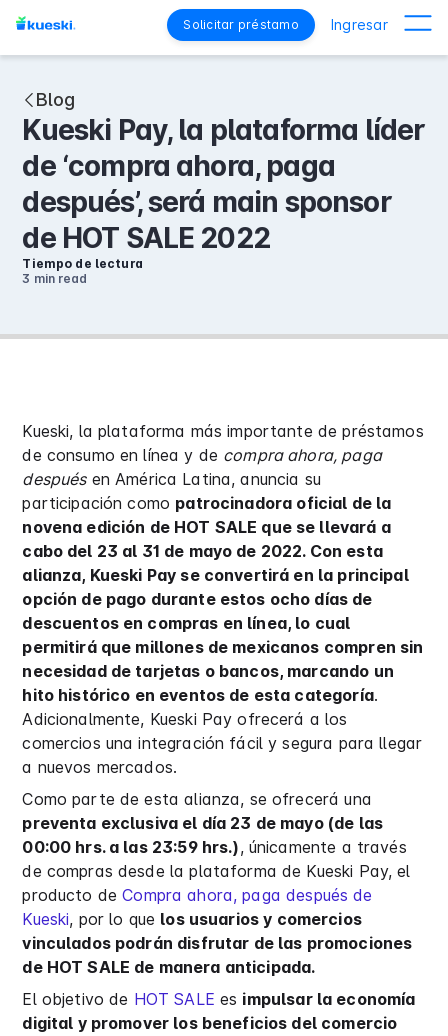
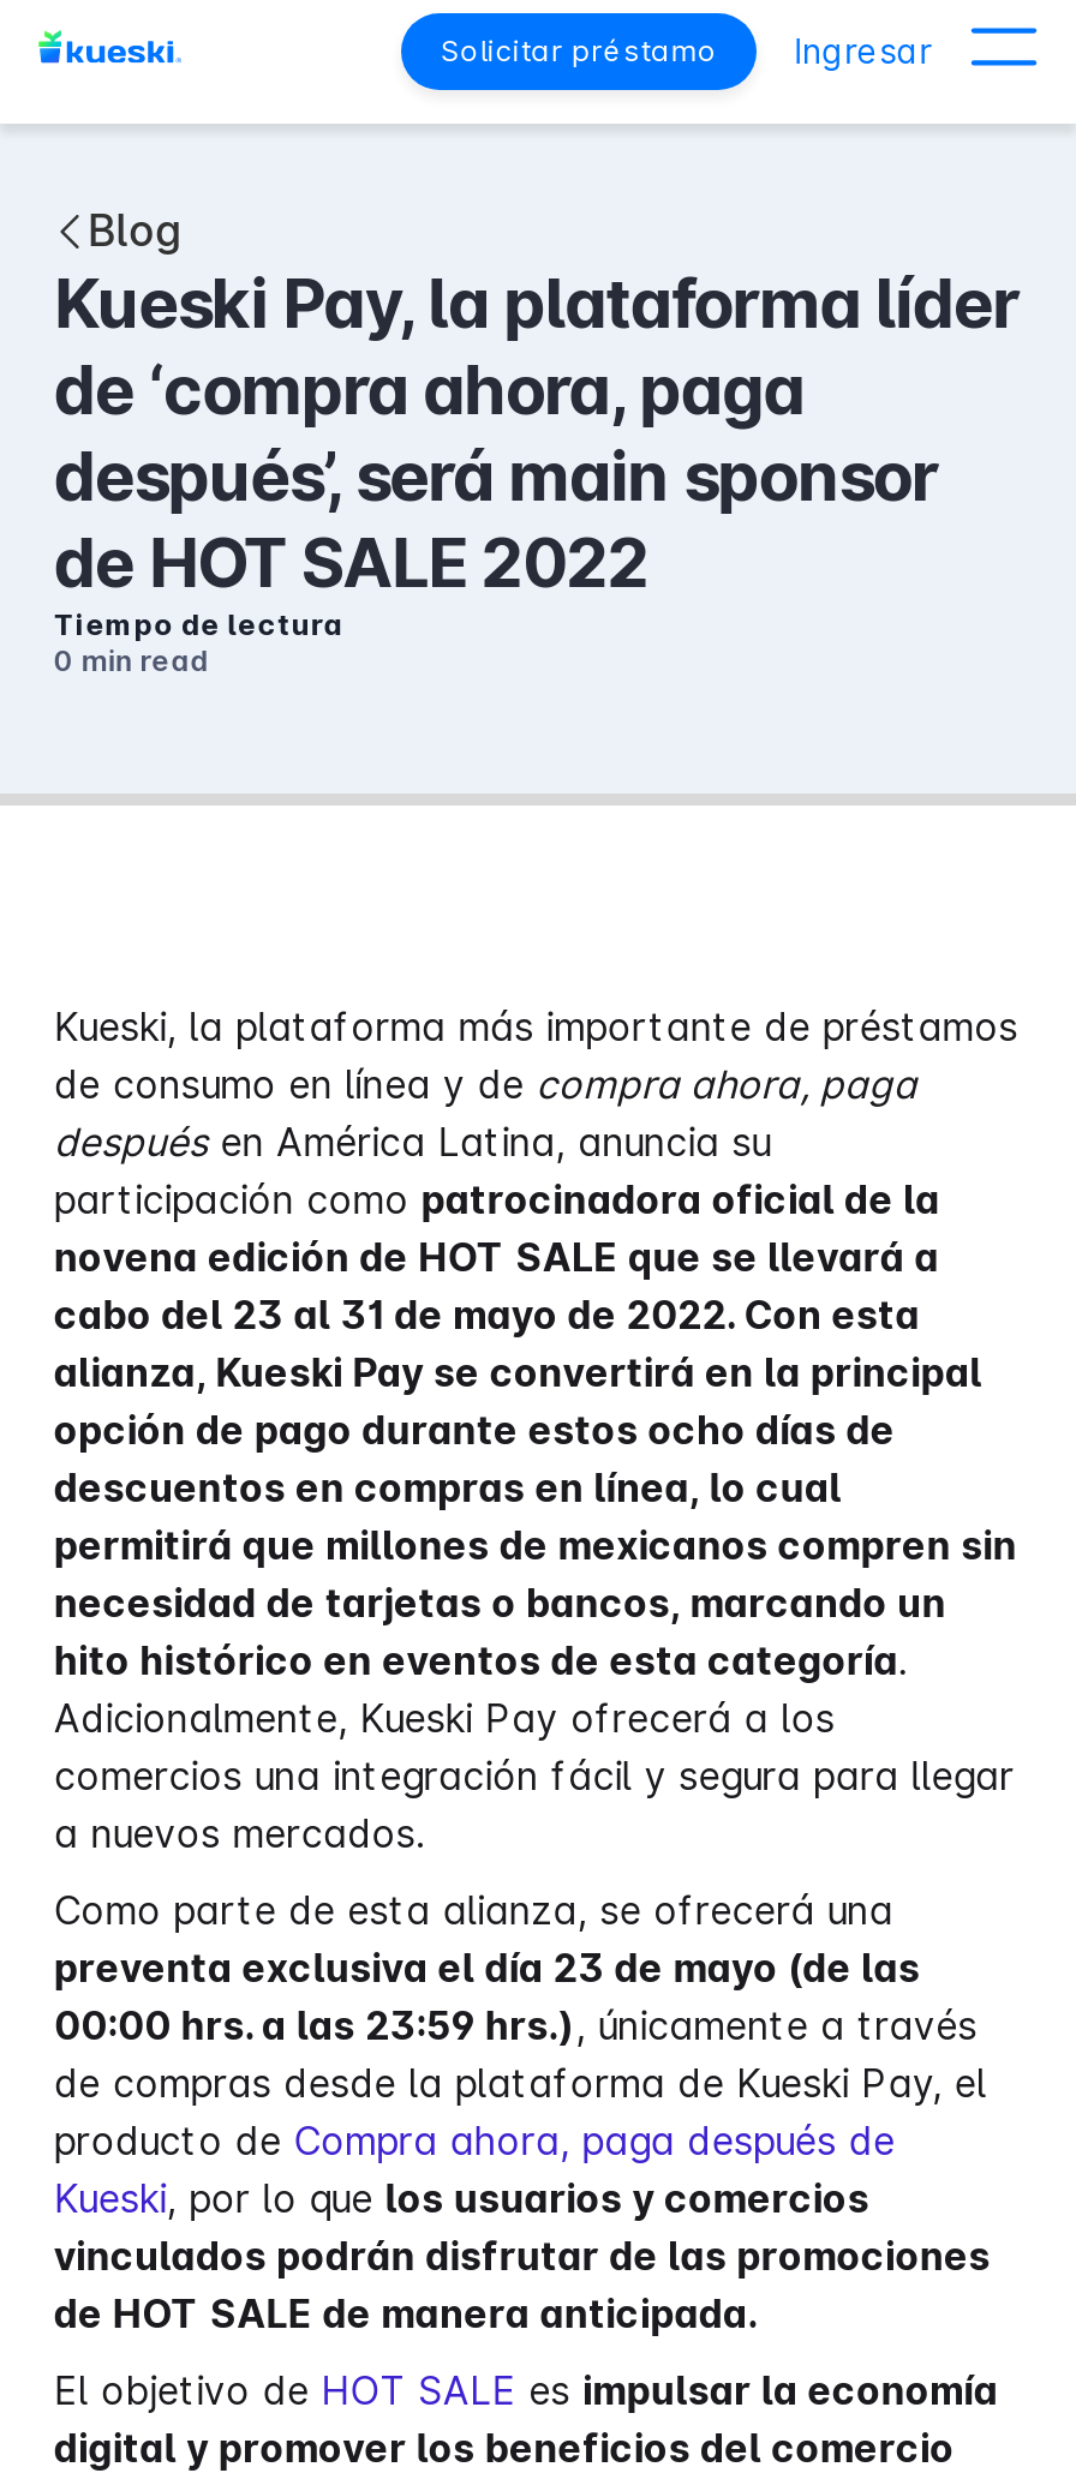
- 3 minread
+ 0 minread
